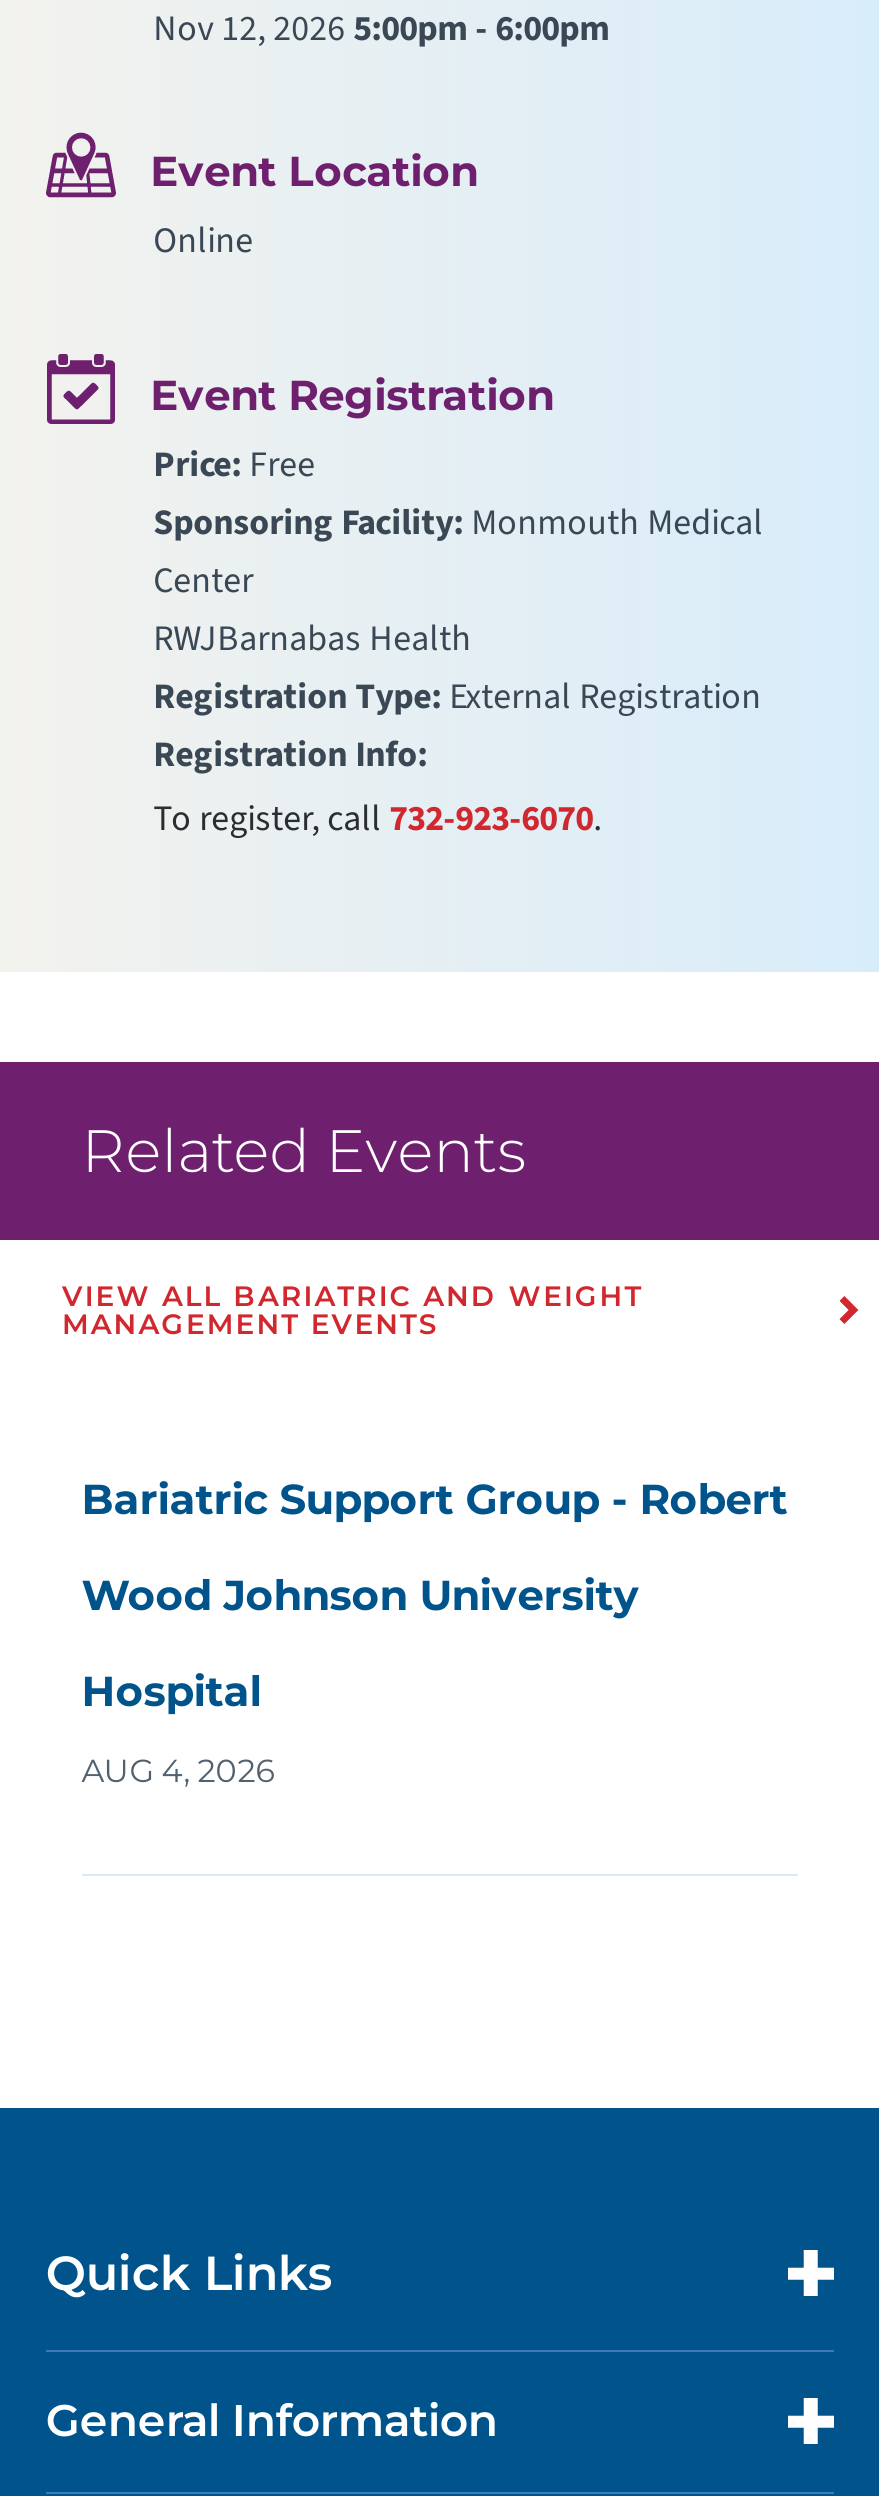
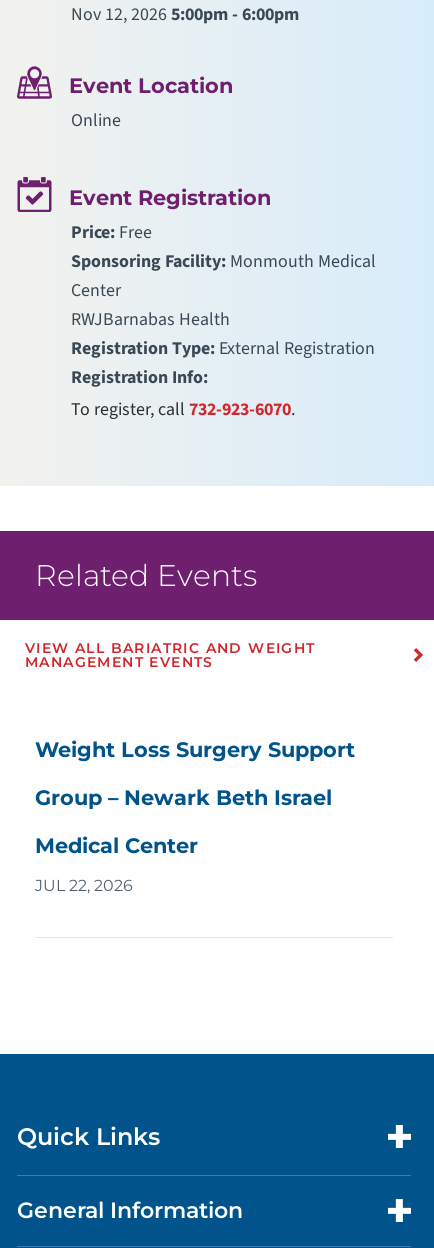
- Bariatric Support Group - Robert
+ Weight Loss Surgery Support

- Wood Johnson University
+ Group – Newark Beth Israel

- Hospital
+ Medical Center

- AUG 4, 2026
+ JUL 22, 2026
